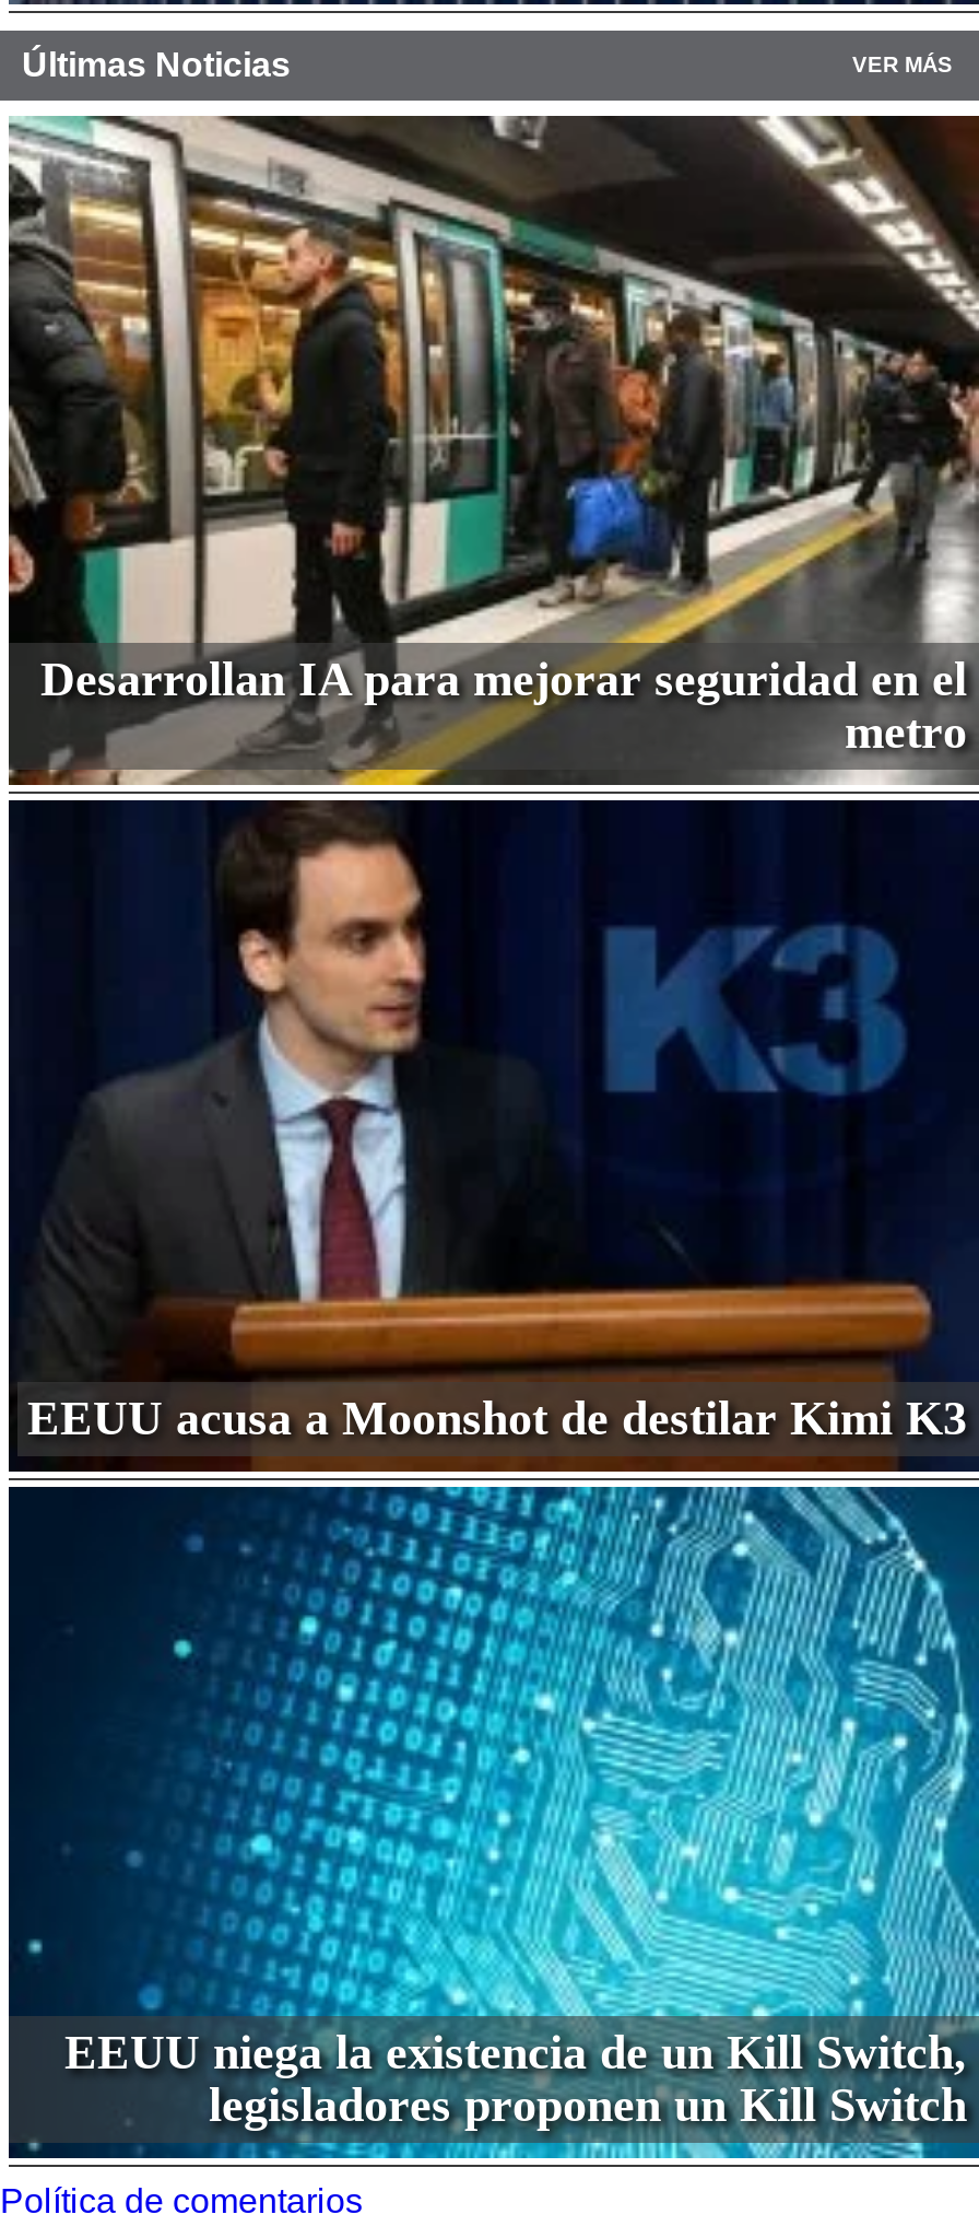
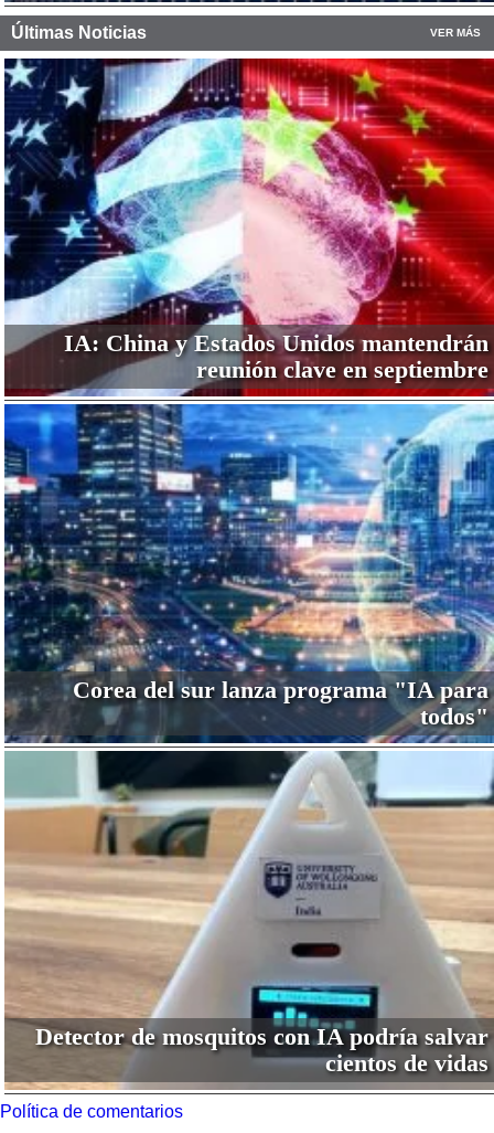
- [image]
- Desarrollan IA para mejorar seguridad en el
- metro
+ [image]
+ IA: China y Estados Unidos mantendrán
+ reunión clave en septiembre

- [image]
- EEUU acusa a Moonshot de destilar Kimi K3
+ [image]
+ Corea del sur lanza programa "IA para
+ todos"

- [image]
- EEUU niega la existencia de un Kill Switch,
- legisladores proponen un Kill Switch
+ [image]
+ Detector de mosquitos con IA podría salvar
+ cientos de vidas
